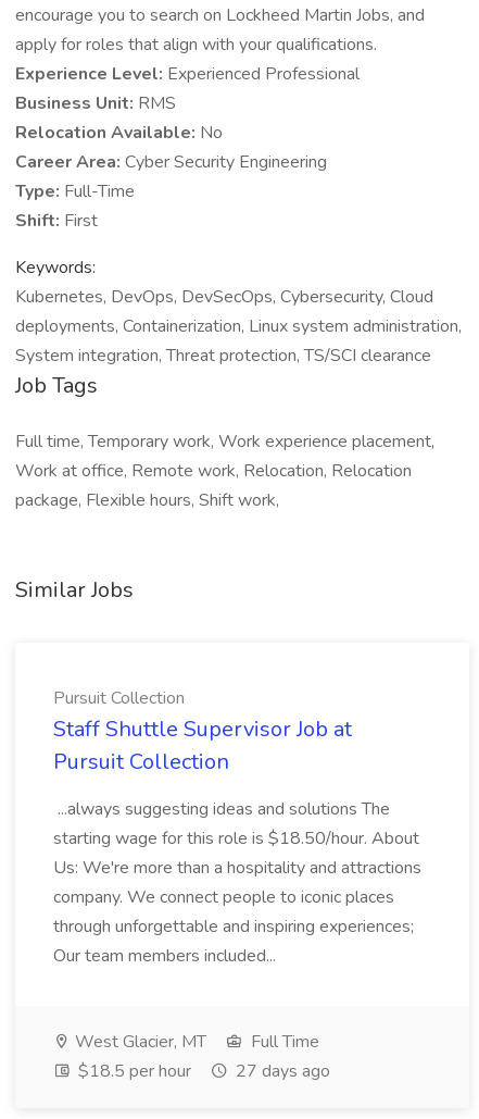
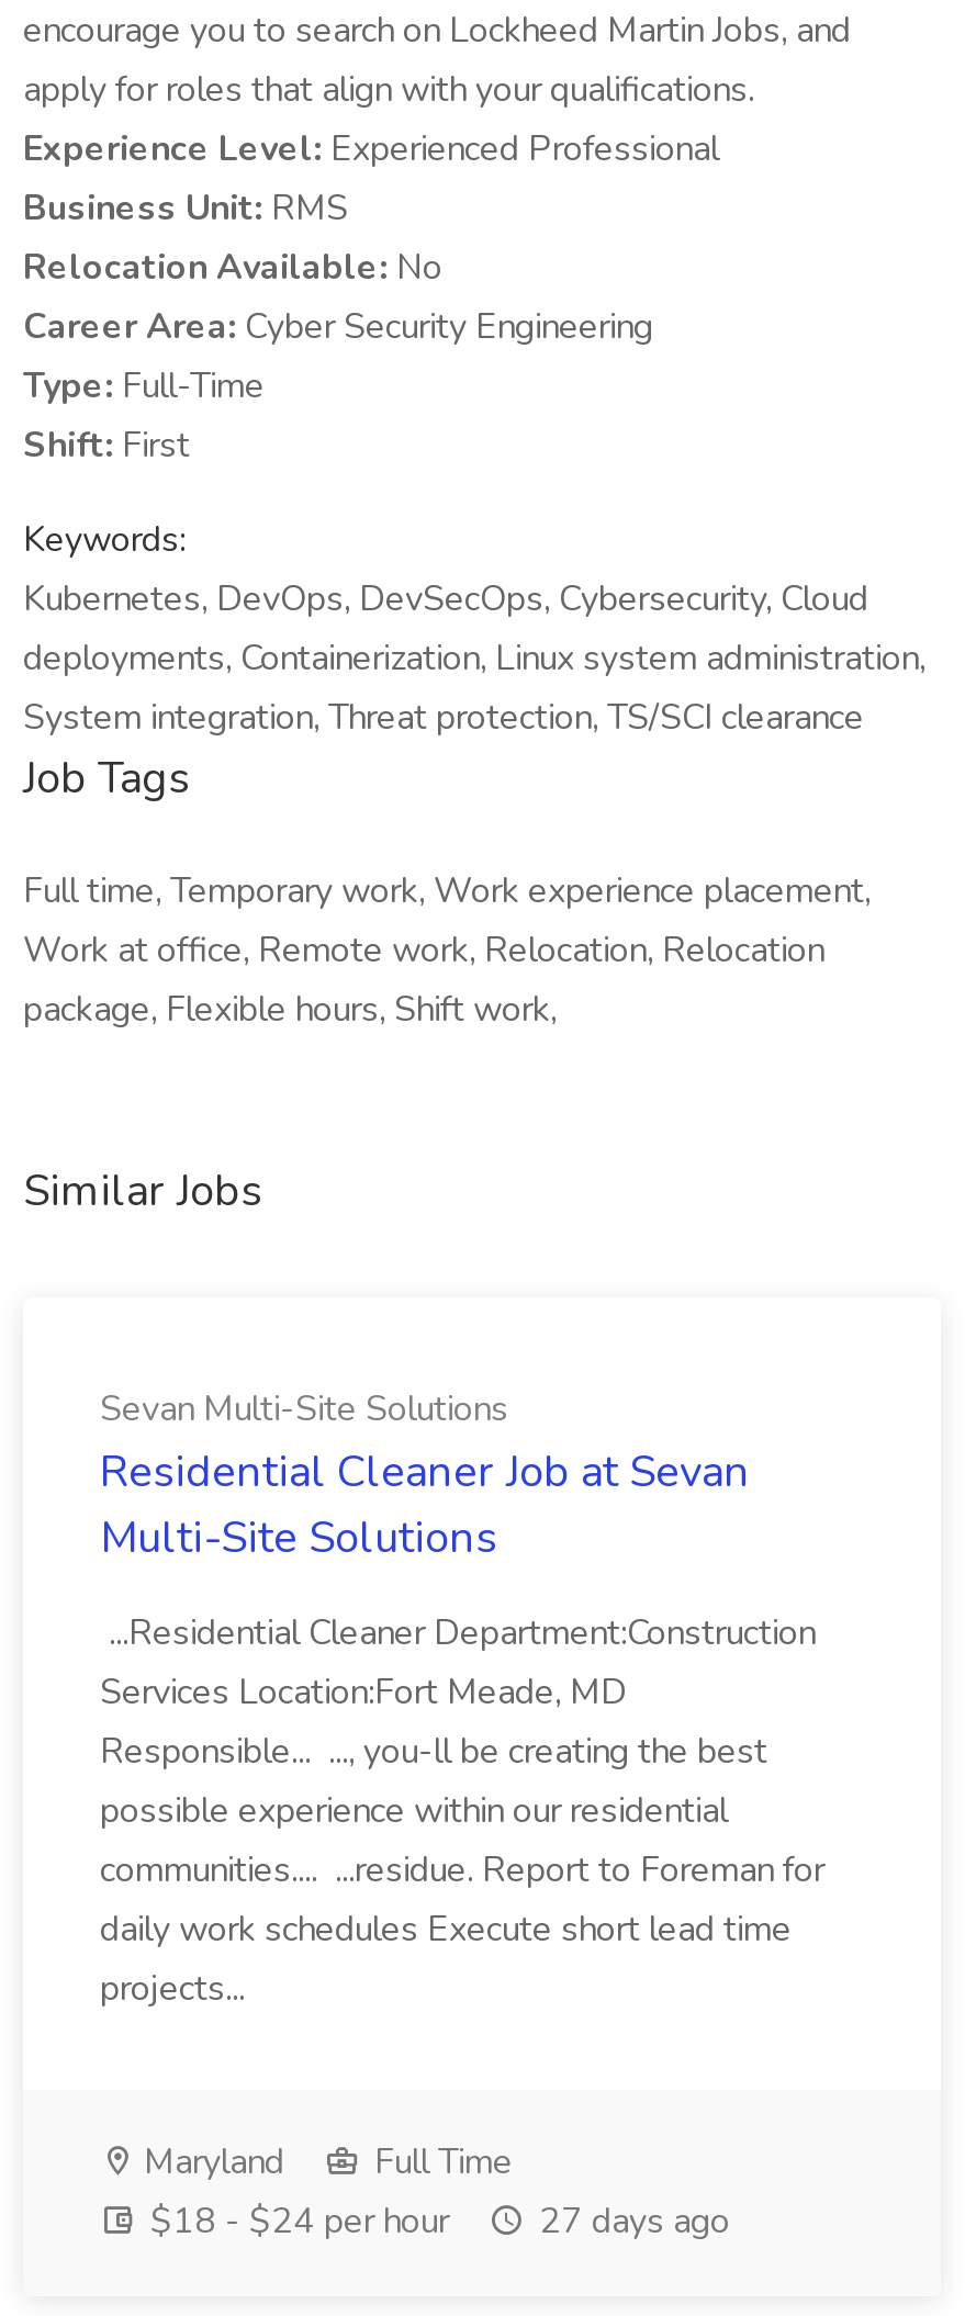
- Pursuit Collection
- Staff Shuttle Supervisor Job at
- Pursuit Collection
+ Sevan Multi-Site Solutions
+ Residential Cleaner Job at Sevan
+ Multi-Site Solutions

- ...always suggesting ideas and solutions The
- starting wage for this role is $18.50/hour. About
- Us: We're more than a hospitality and attractions
- company. We connect people to iconic places
- through unforgettable and inspiring experiences;
- Our team members included...
+ ...Residential Cleaner Department:Construction
+ Services Location:Fort Meade, MD
+ Responsible... ..., you-ll be creating the best
+ possible experience within our residential
+ communities.... ...residue. Report to Foreman for
+ daily work schedules Execute short lead time
+ projects...

- West Glacier, MT
+ Maryland

- $18.5 per hour 27 days ago
+ $18 - $24 per hour 27 days ago
